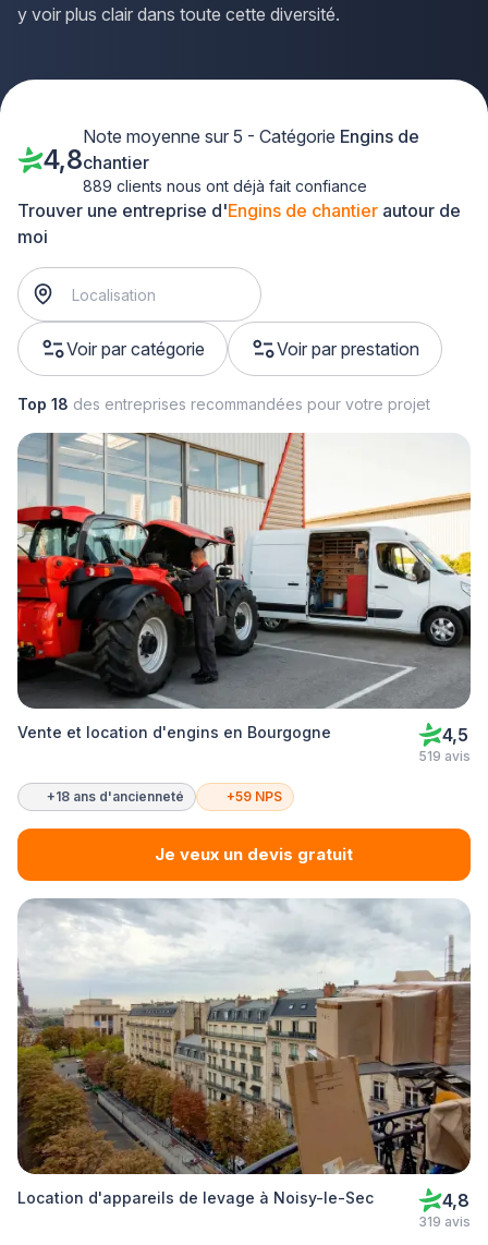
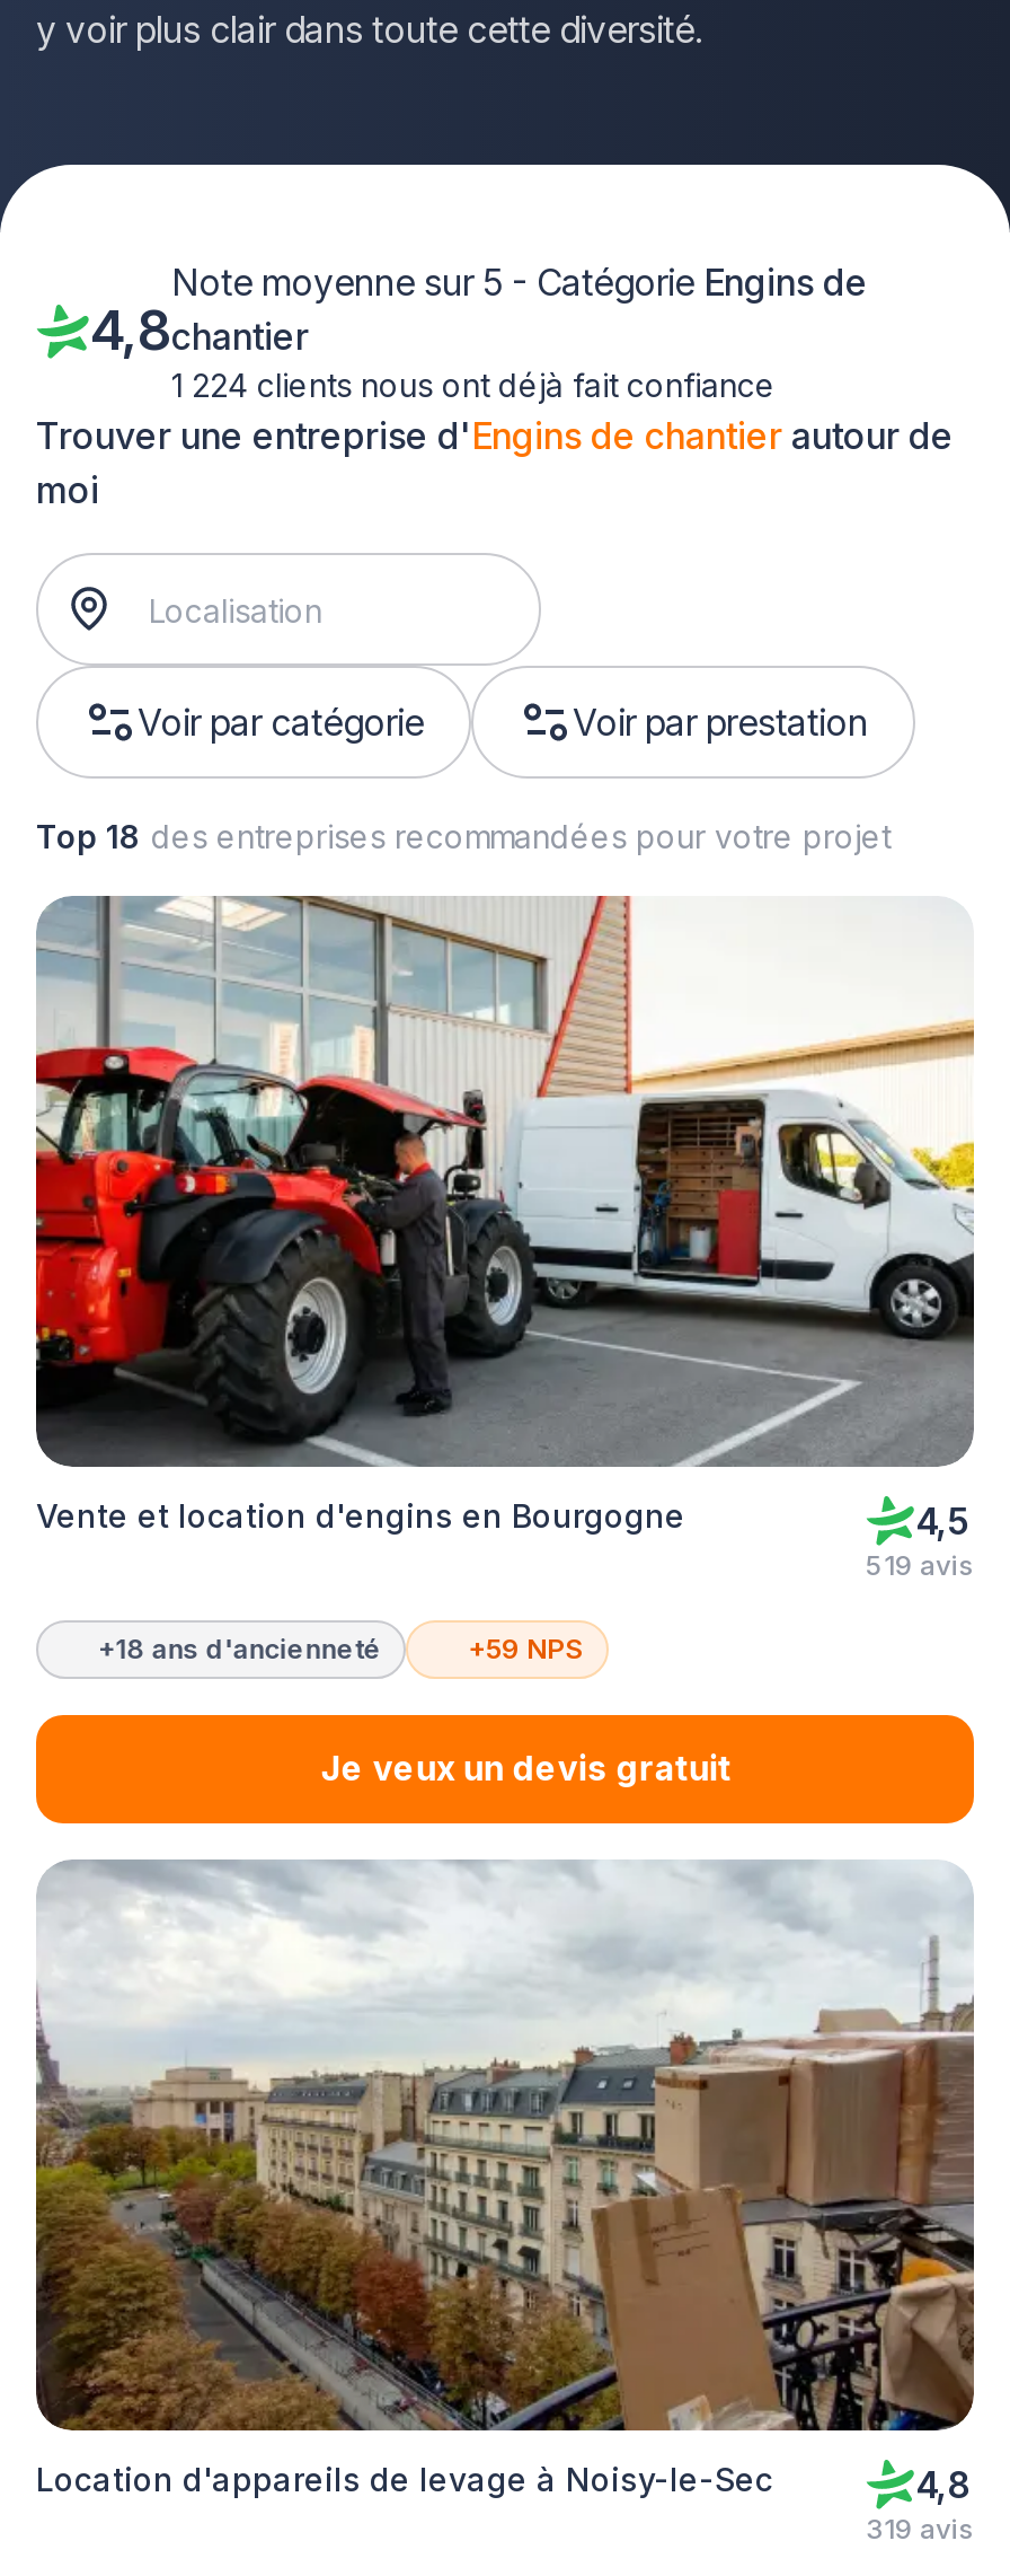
- 889 clients nous ont déjà fait confiance
+ 1 224 clients nous ont déjà fait confiance
